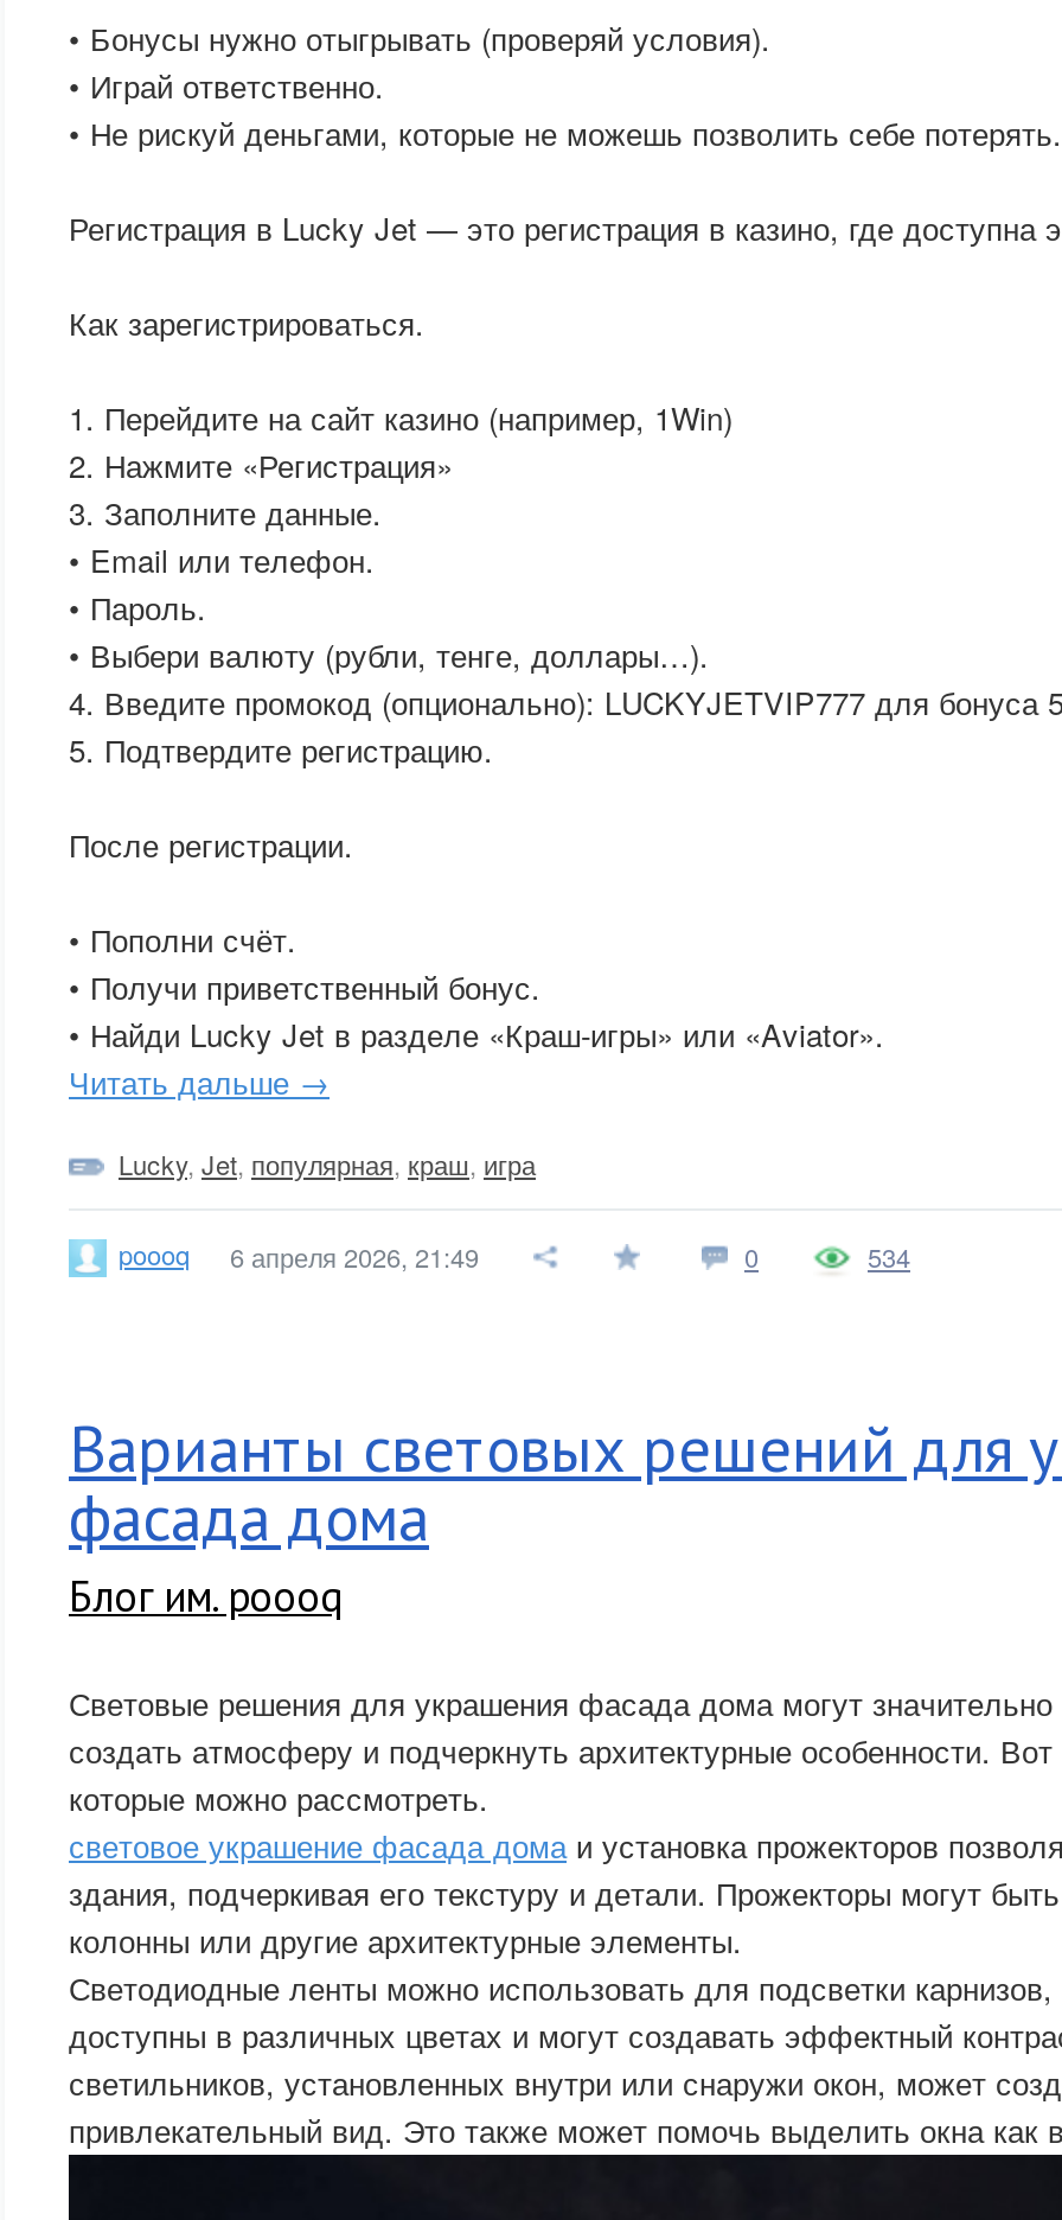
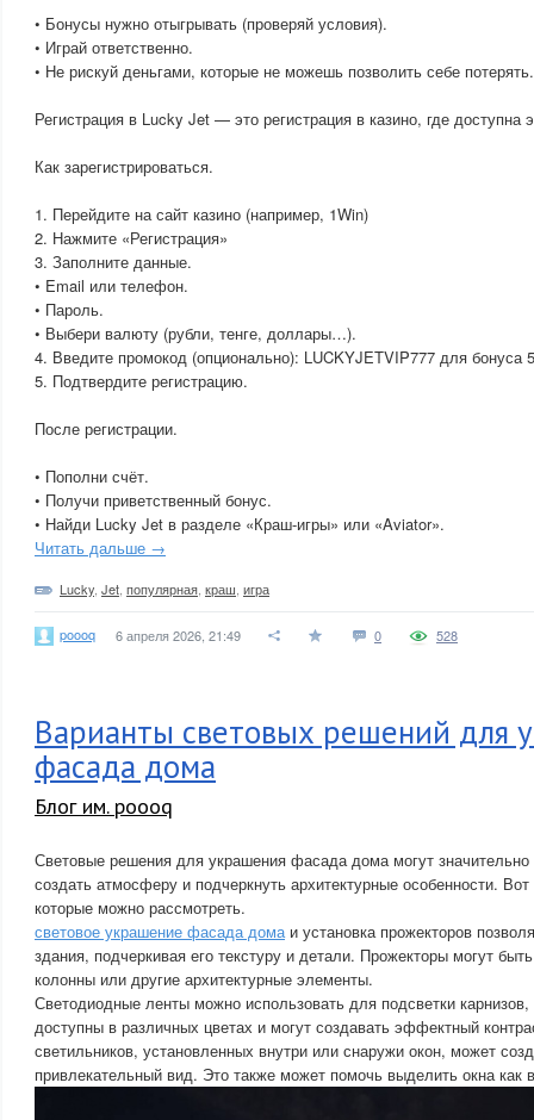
- 534
+ 528
